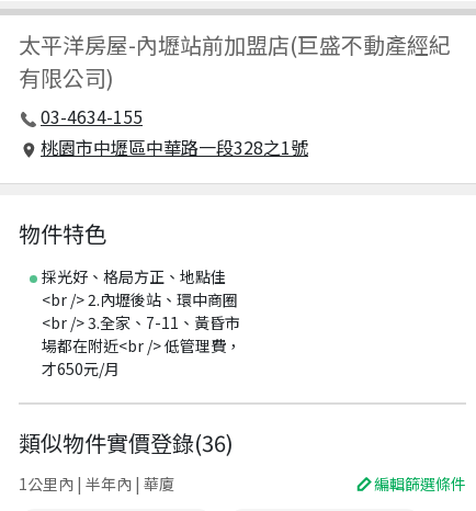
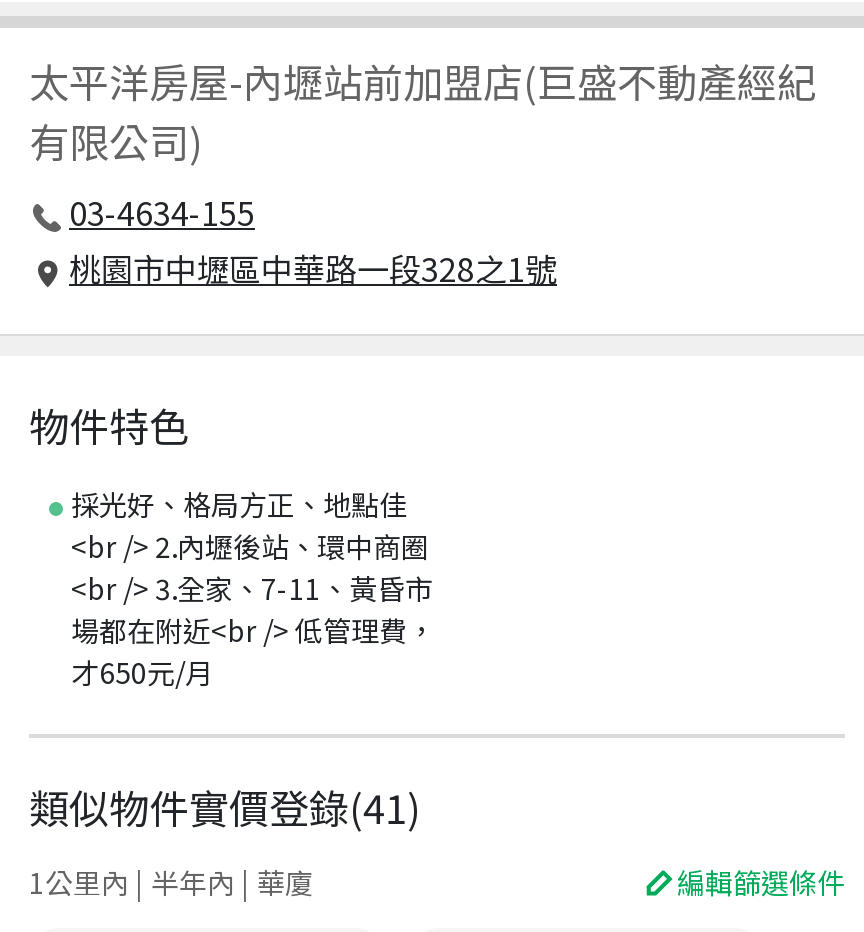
- 類似物件實價登錄(36)
+ 類似物件實價登錄(41)
